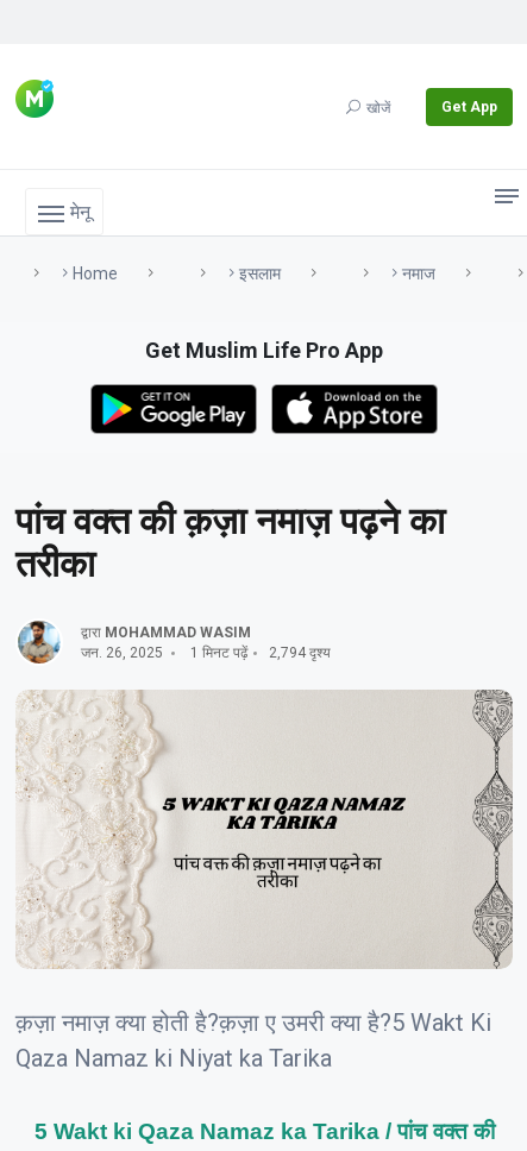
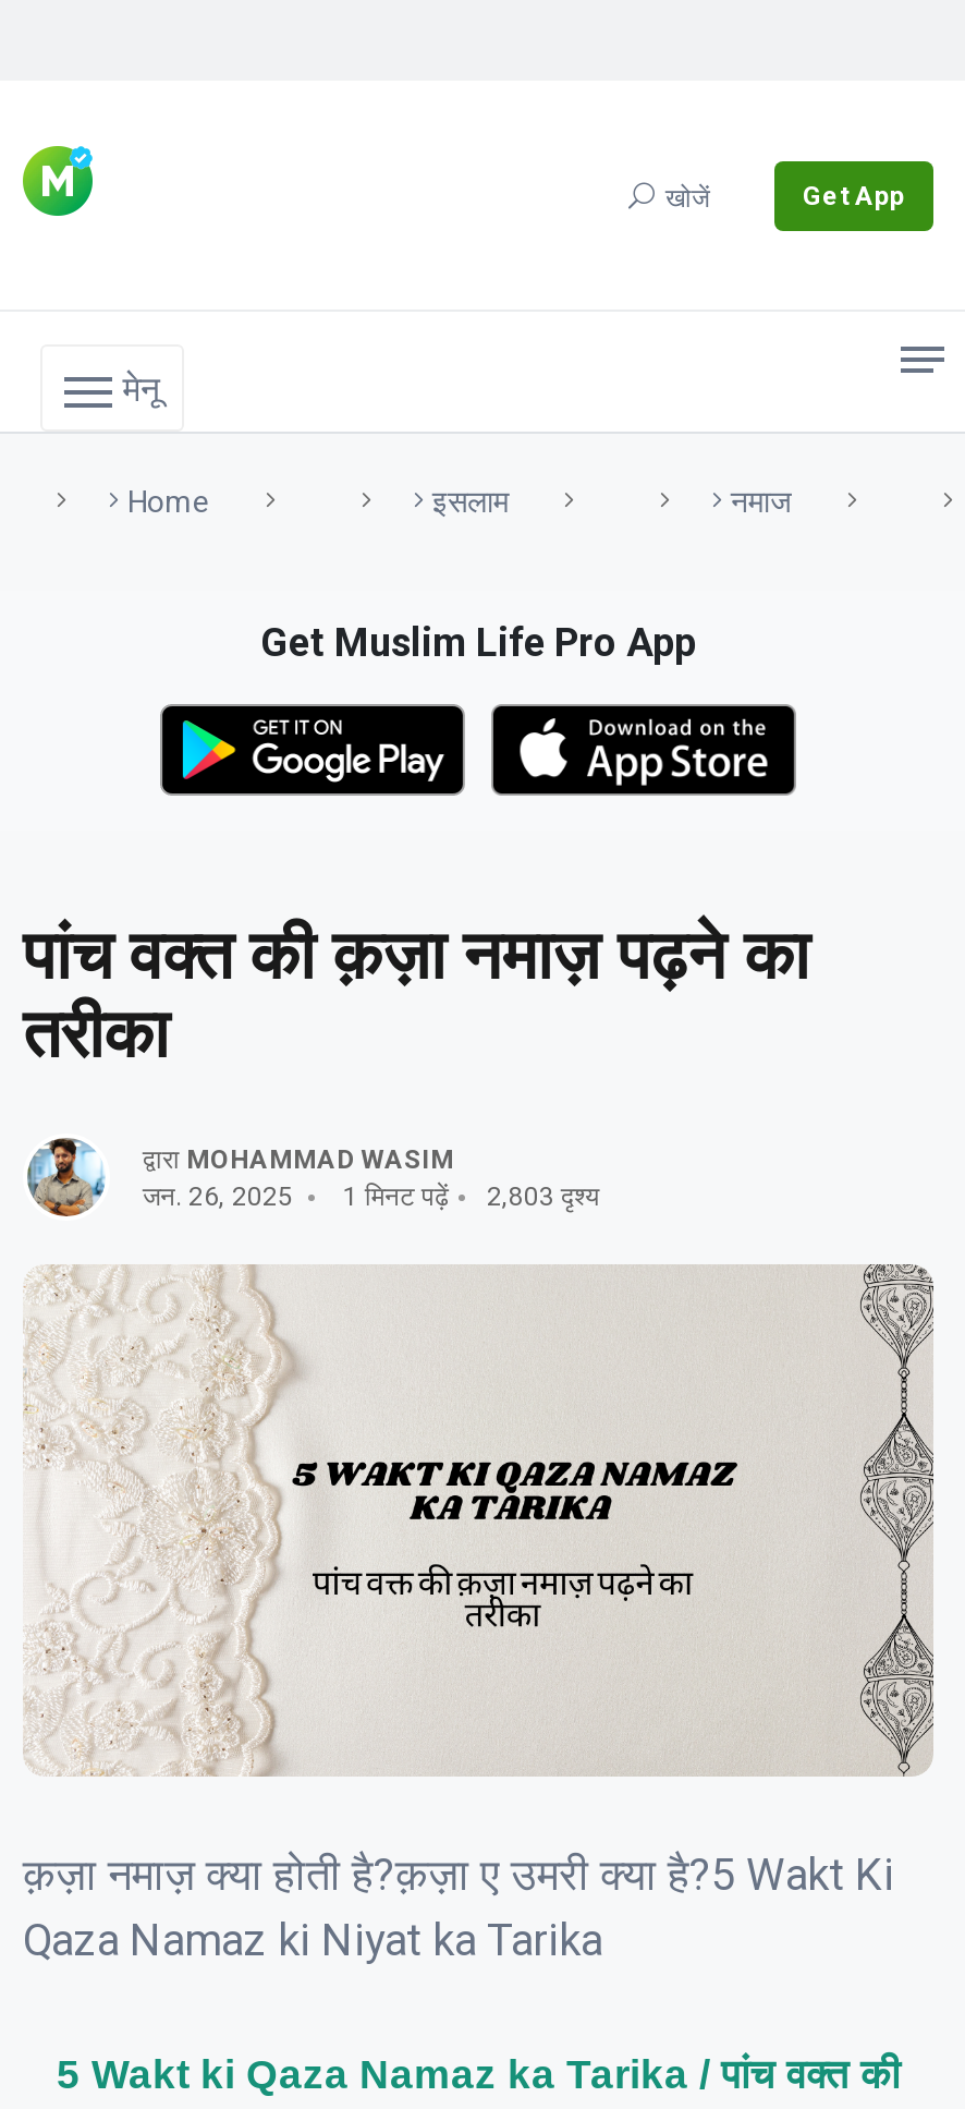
- जन. 26, 2025 1 मिनट पढ़ें 2,794 दृश्य
+ जन. 26, 2025 1 मिनट पढ़ें 2,803 दृश्य
